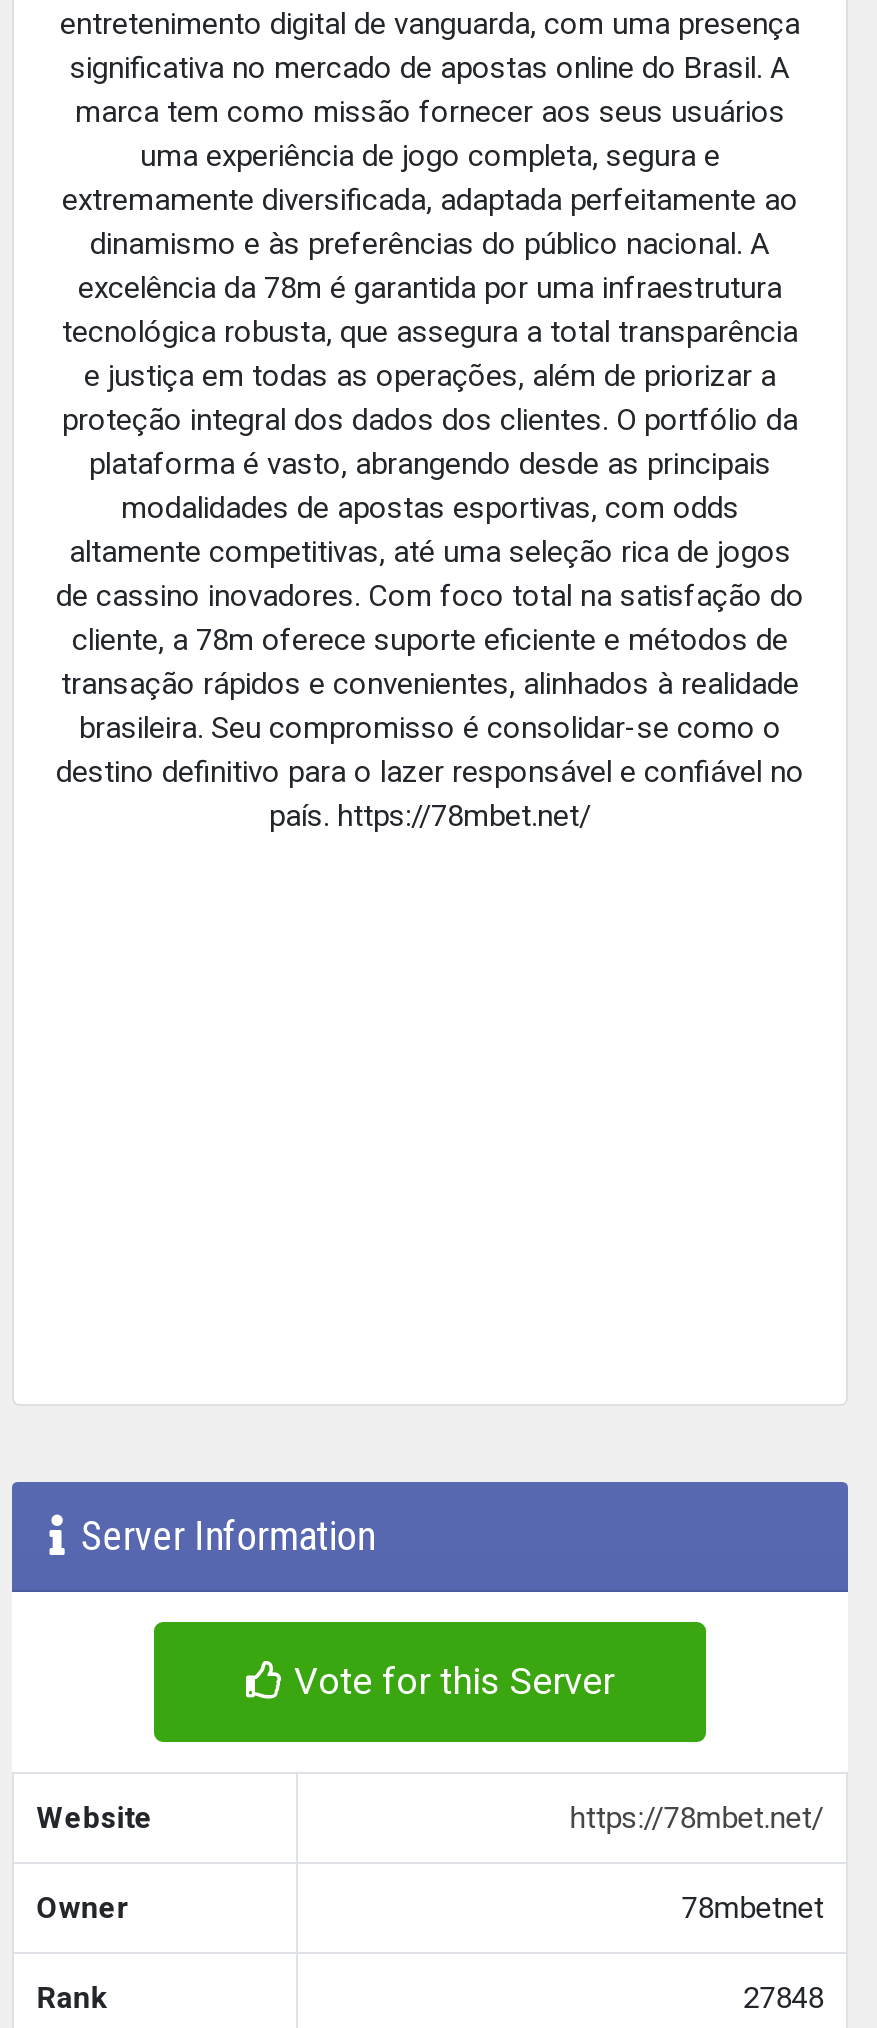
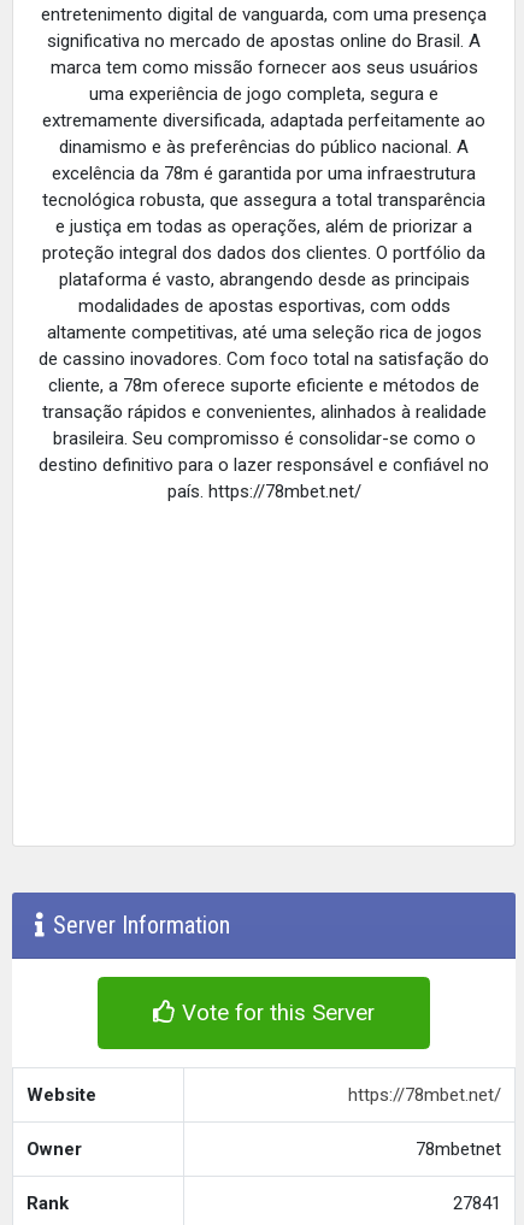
- 27848
+ 27841
